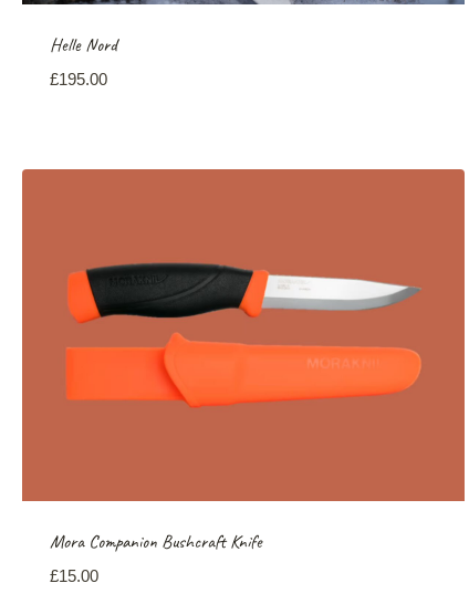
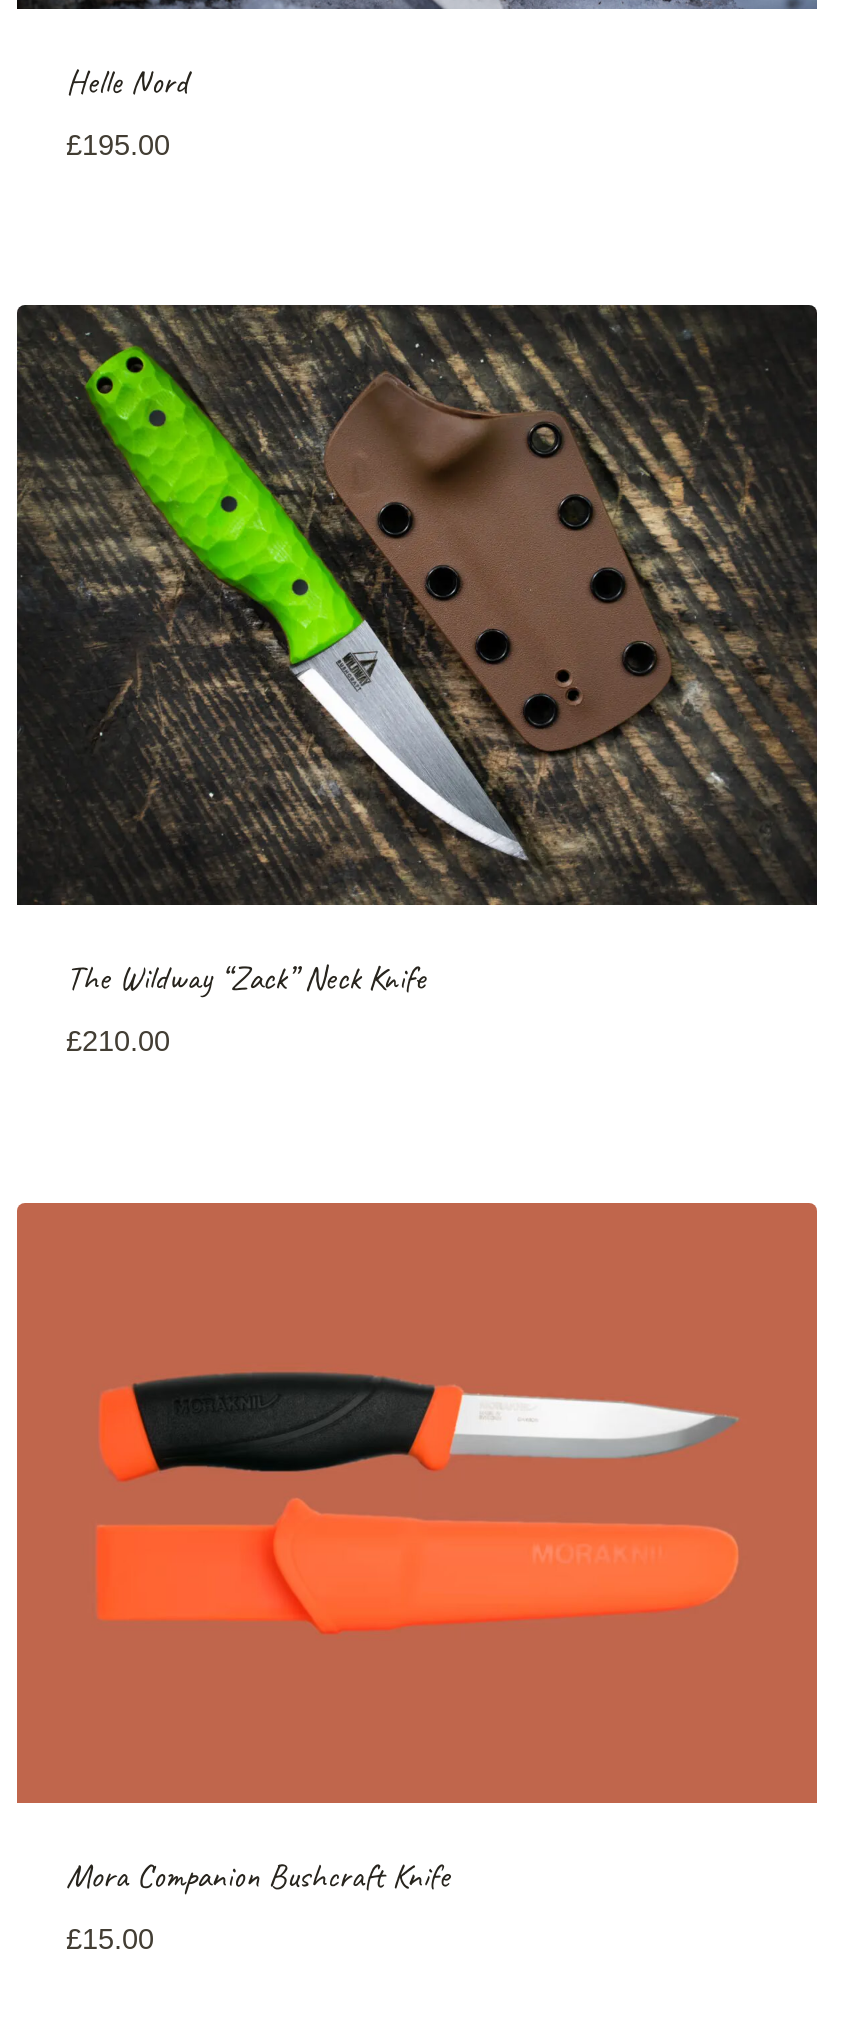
+ [image]
+ The Wildway “Zack” Neck Knife
+ £210.00
